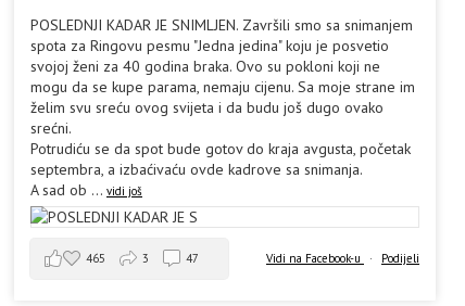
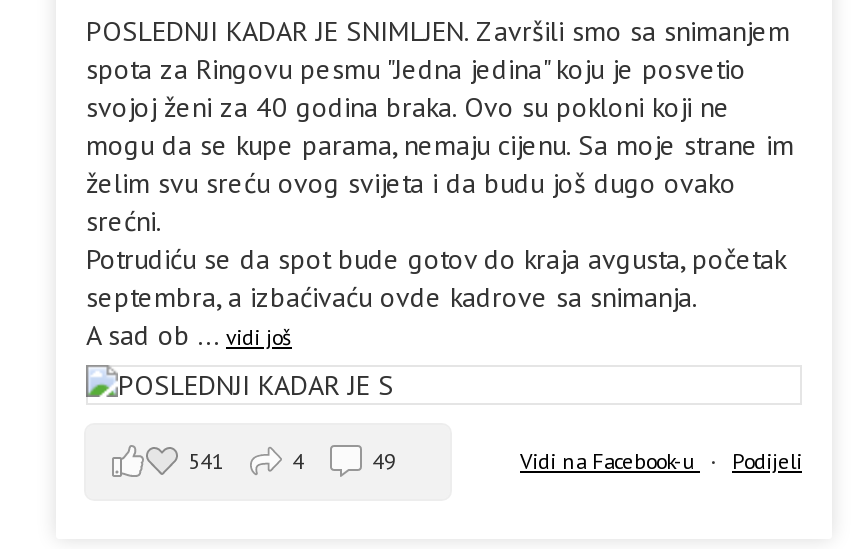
- 465
+ 541

- 3
+ 4

- 47
+ 49
